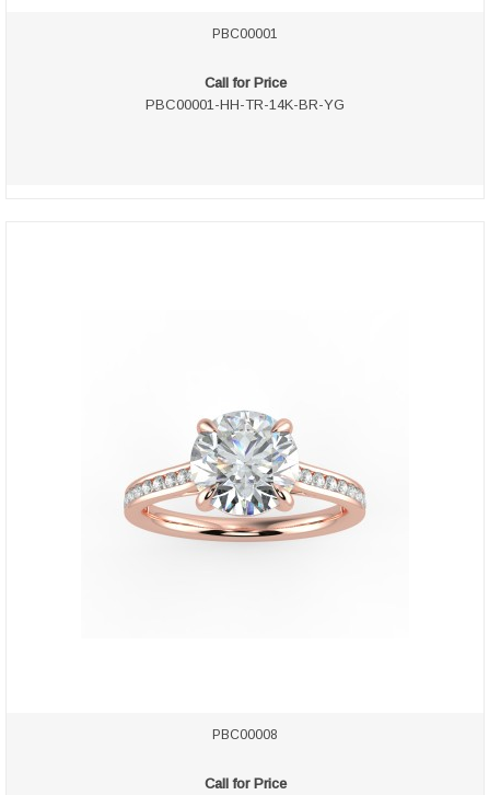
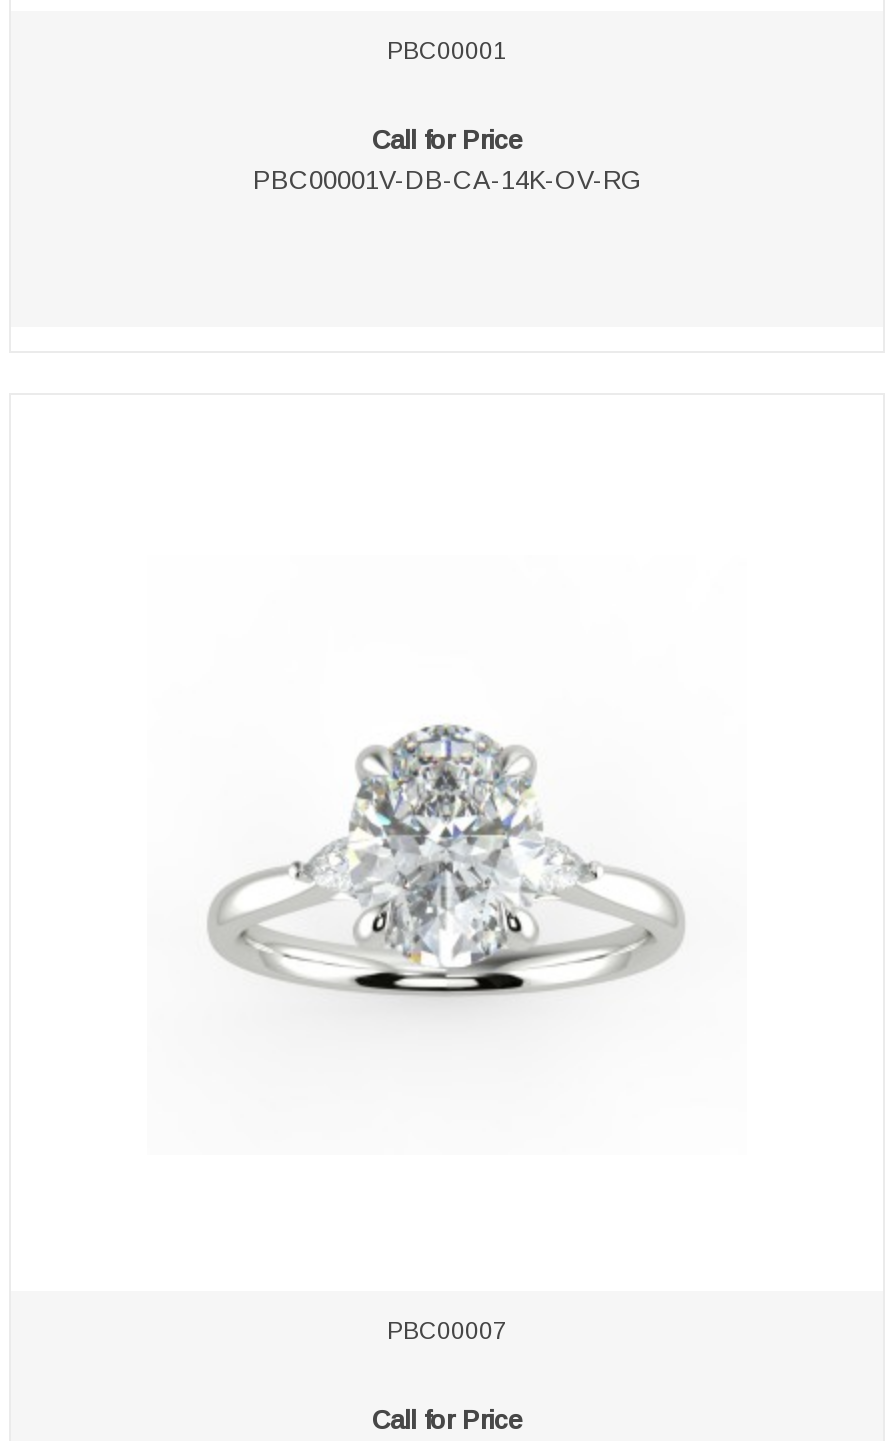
- PBC00001-HH-TR-14K-BR-YG
+ PBC00001V-DB-CA-14K-OV-RG

- [image]
+ [image]

- PBC00008
+ PBC00007
